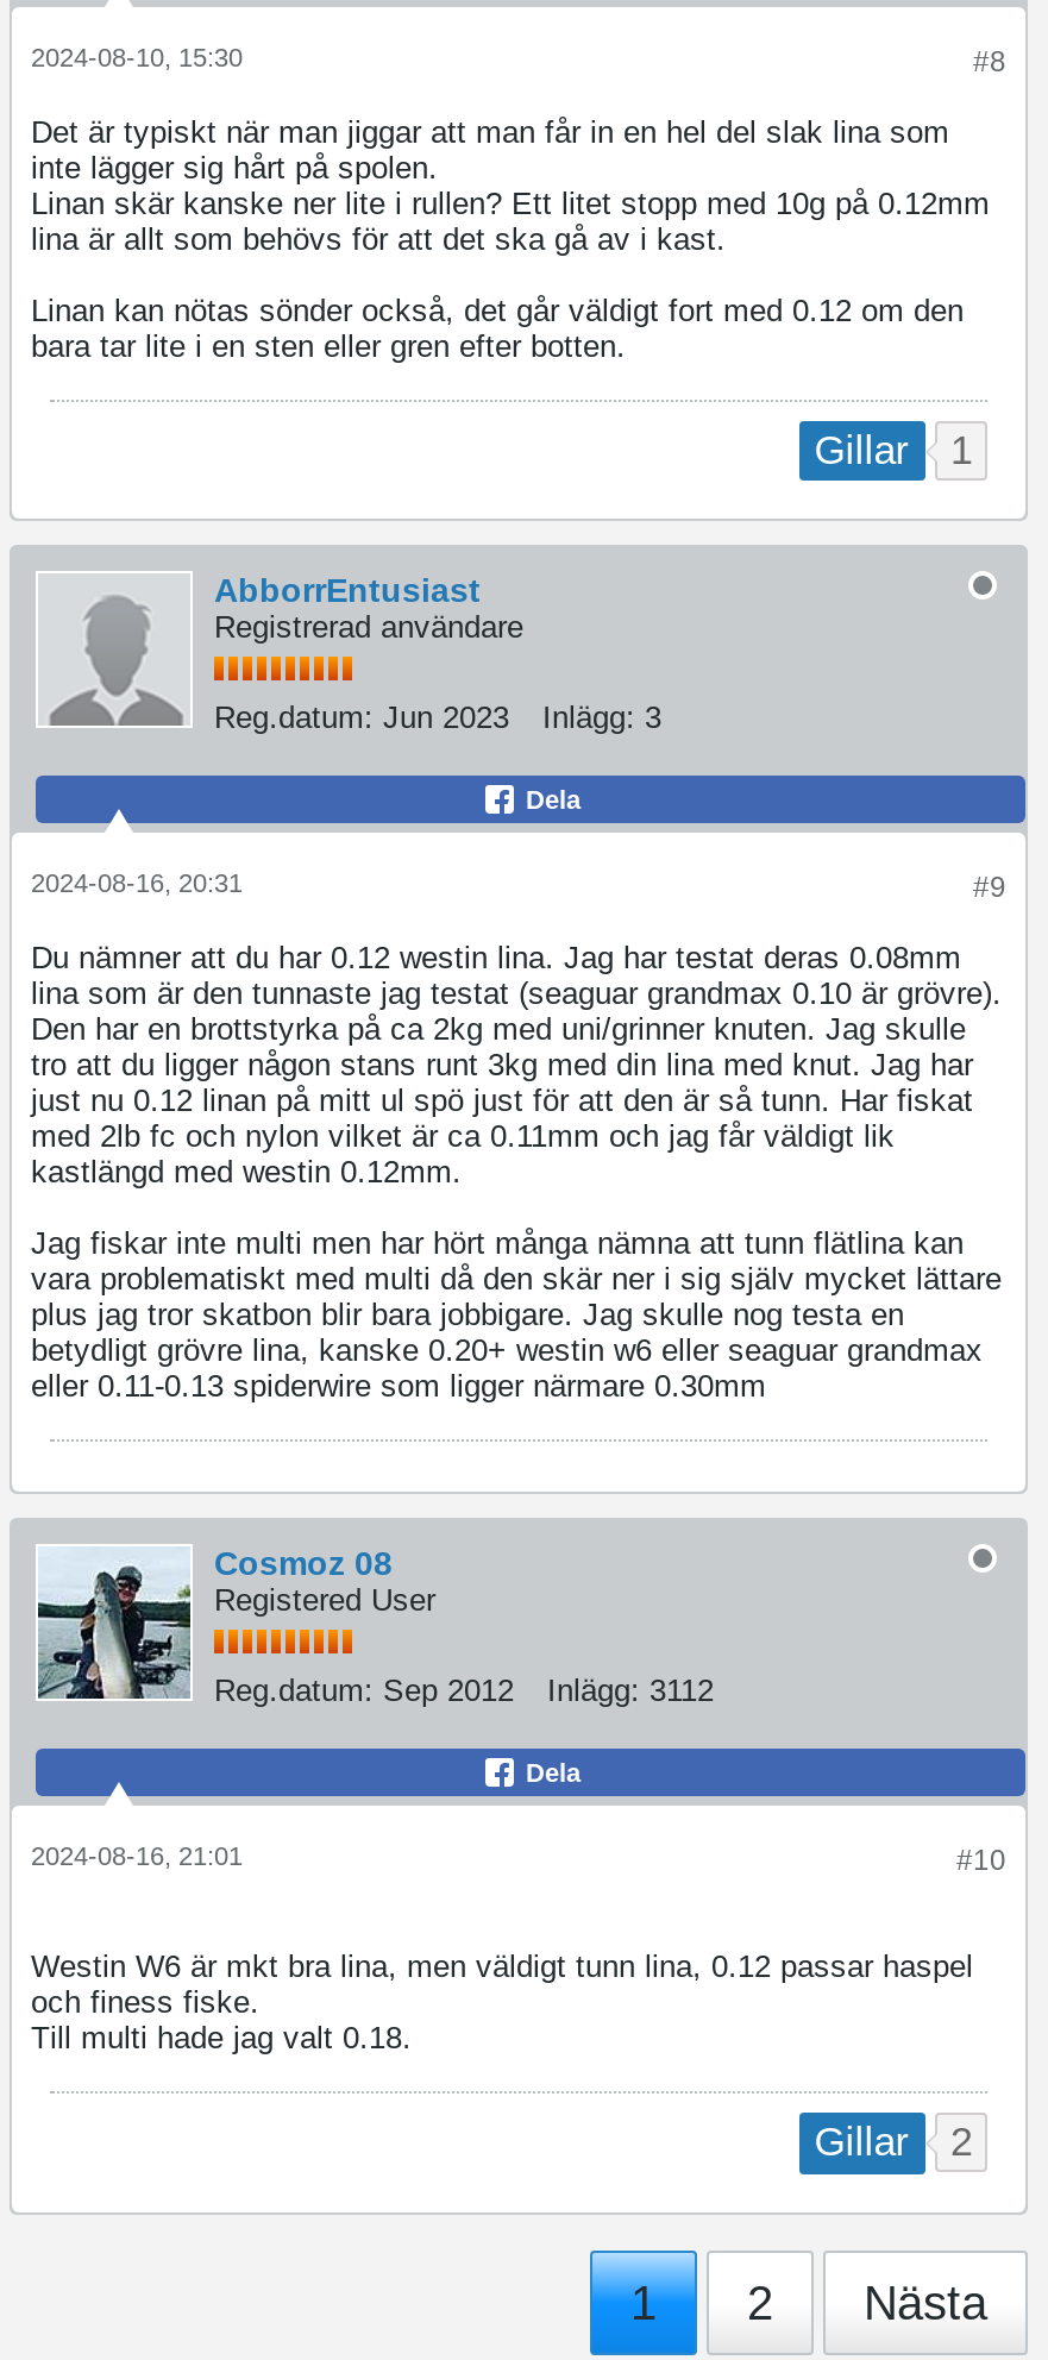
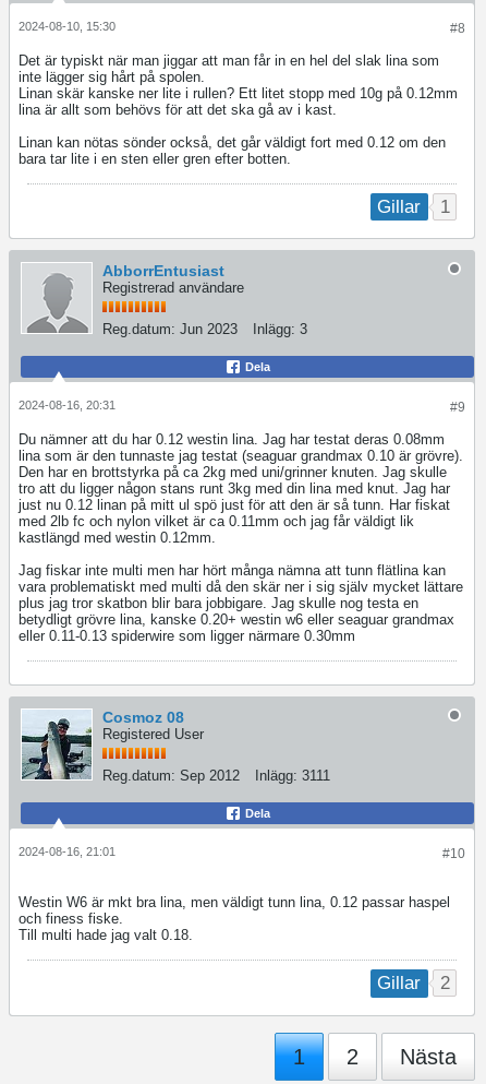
- Reg.datum: Sep 2012 Inlägg: 3112
+ Reg.datum: Sep 2012 Inlägg: 3111
